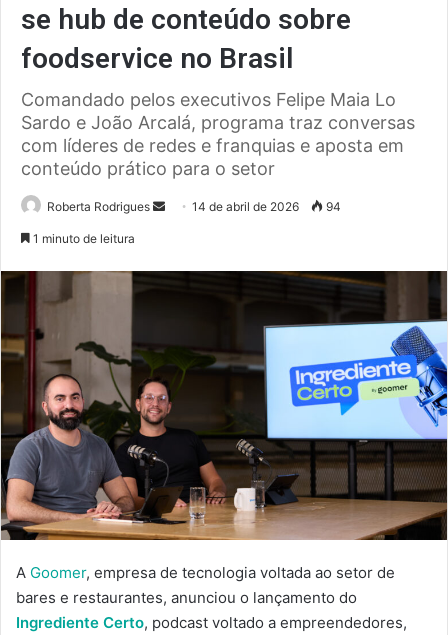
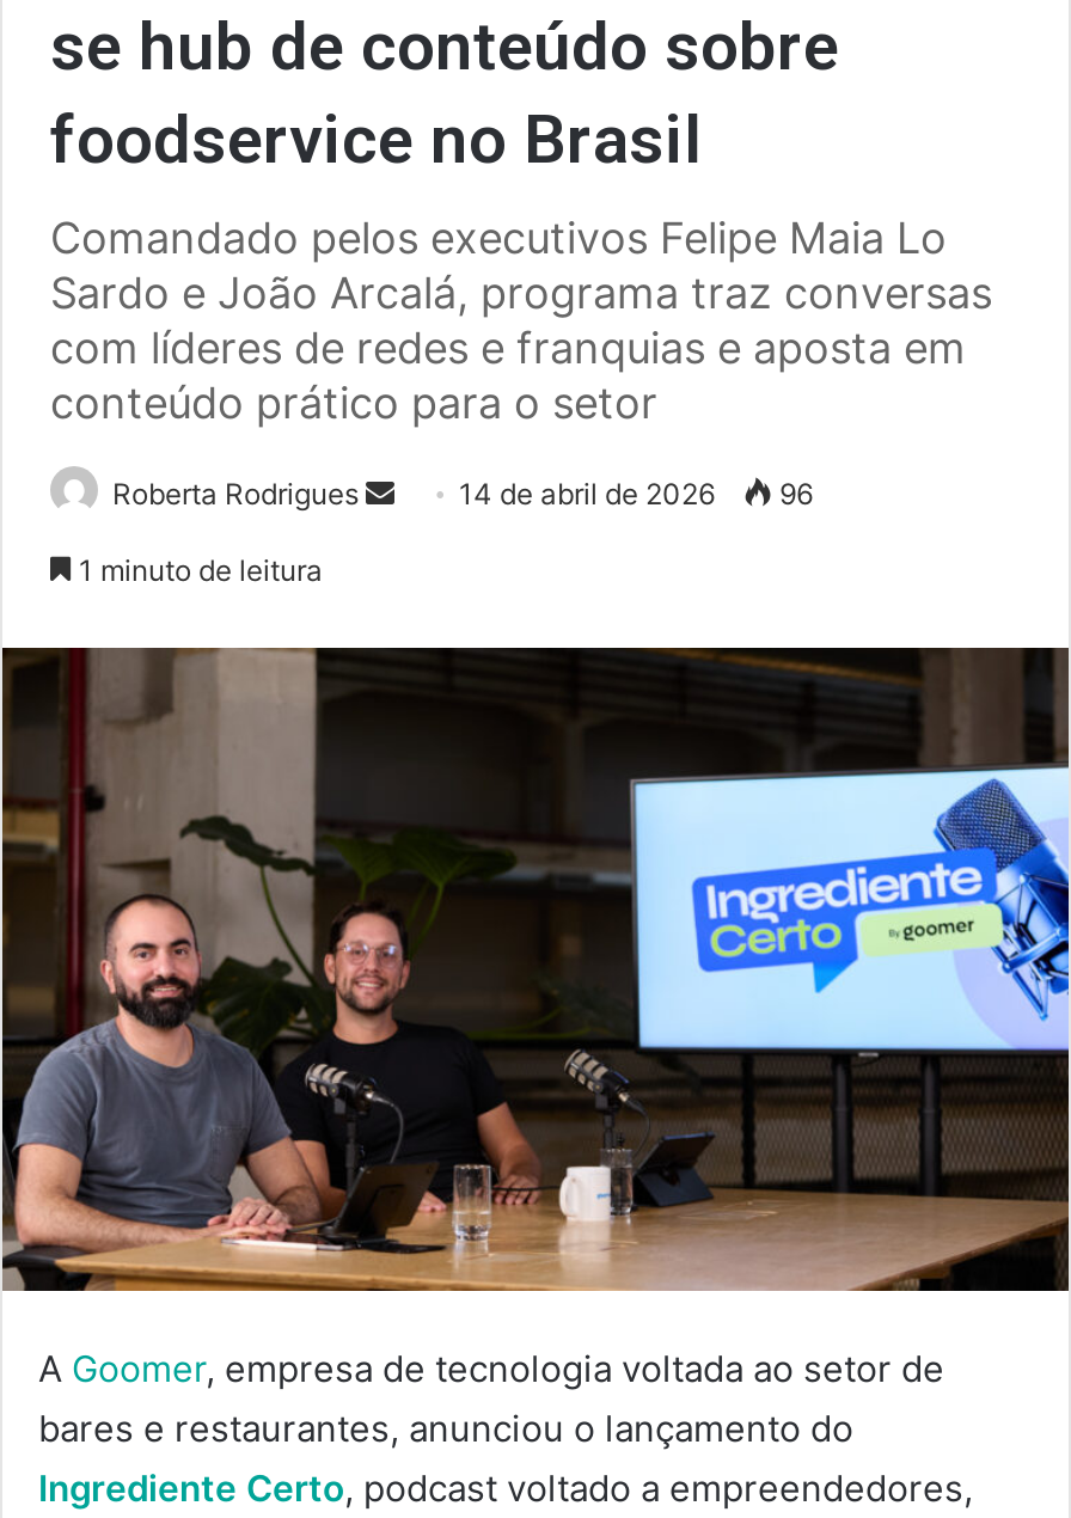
- 94
+ 96
